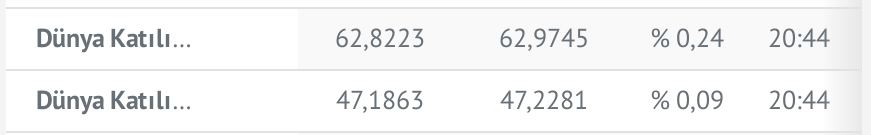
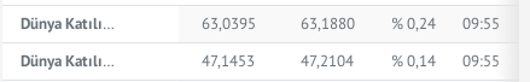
- 62,8223
+ 63,0395

- 62,9745
+ 63,1880

- 20:44
+ 09:55

- 47,1863
+ 47,1453

- 47,2281
+ 47,2104

- % 0,09
+ % 0,14

- 20:44
+ 09:55
